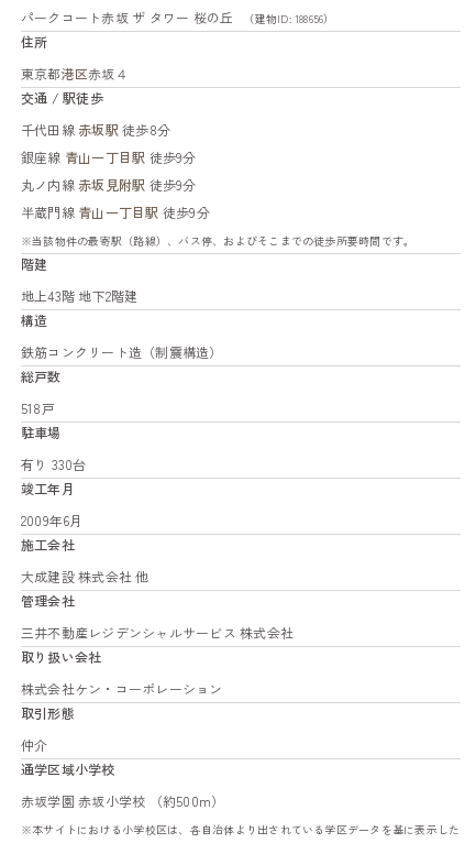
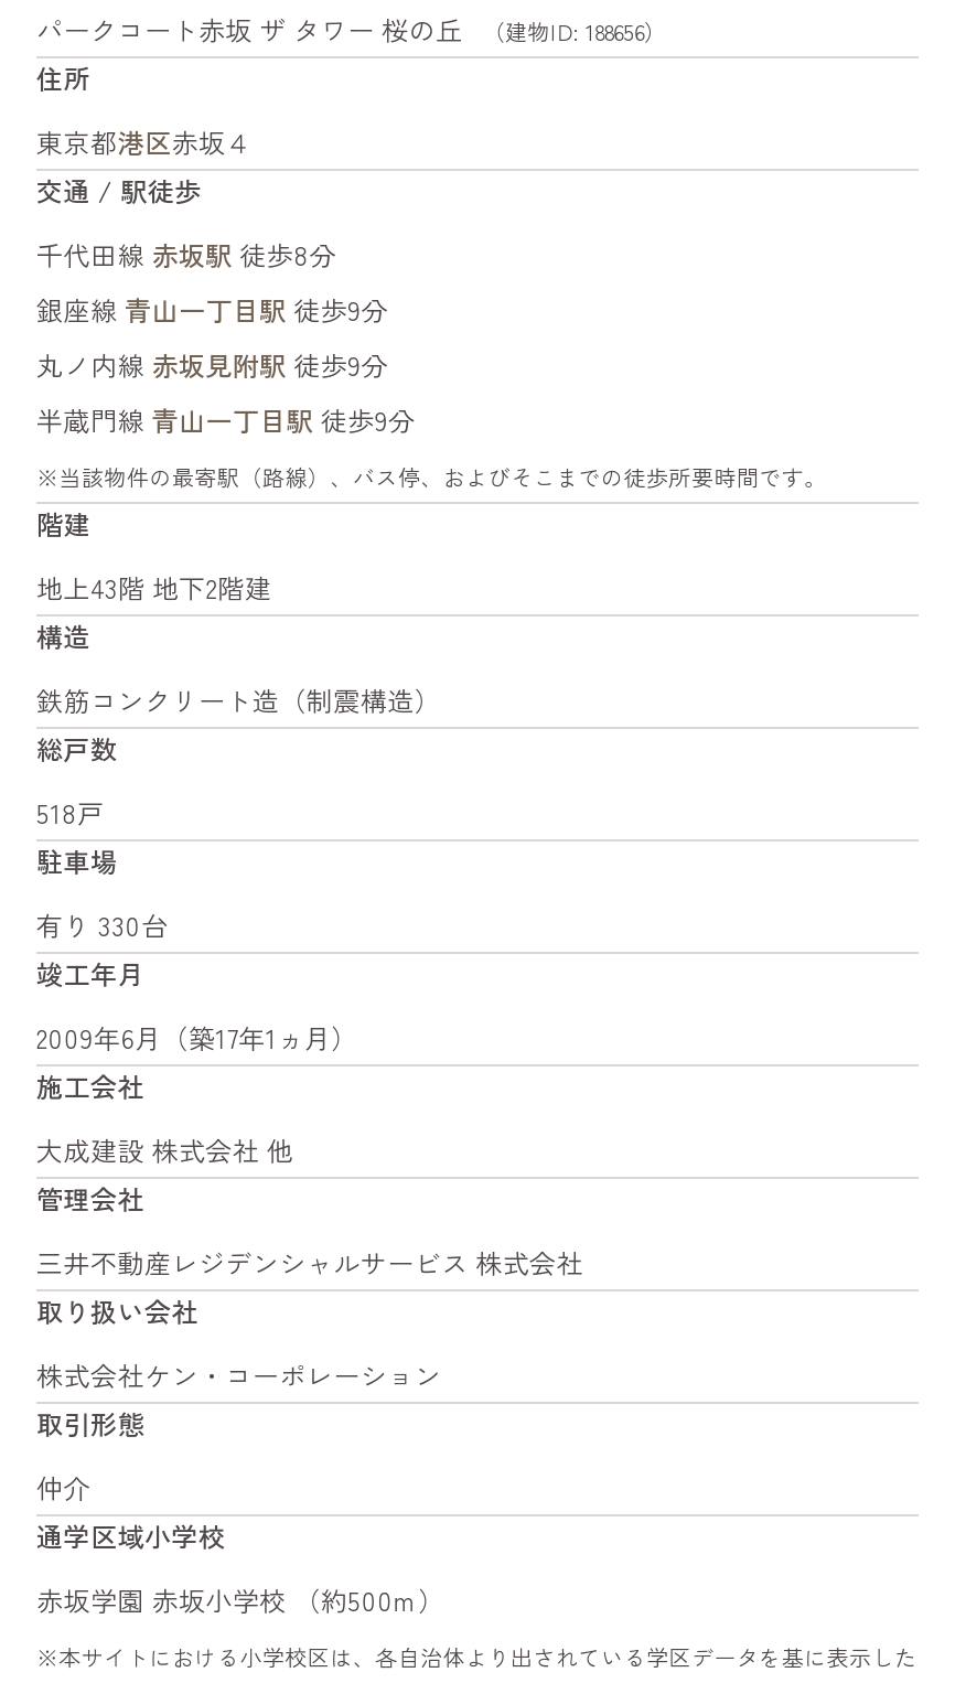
- 2009年6月
+ 2009年6月（築17年1ヵ月）
